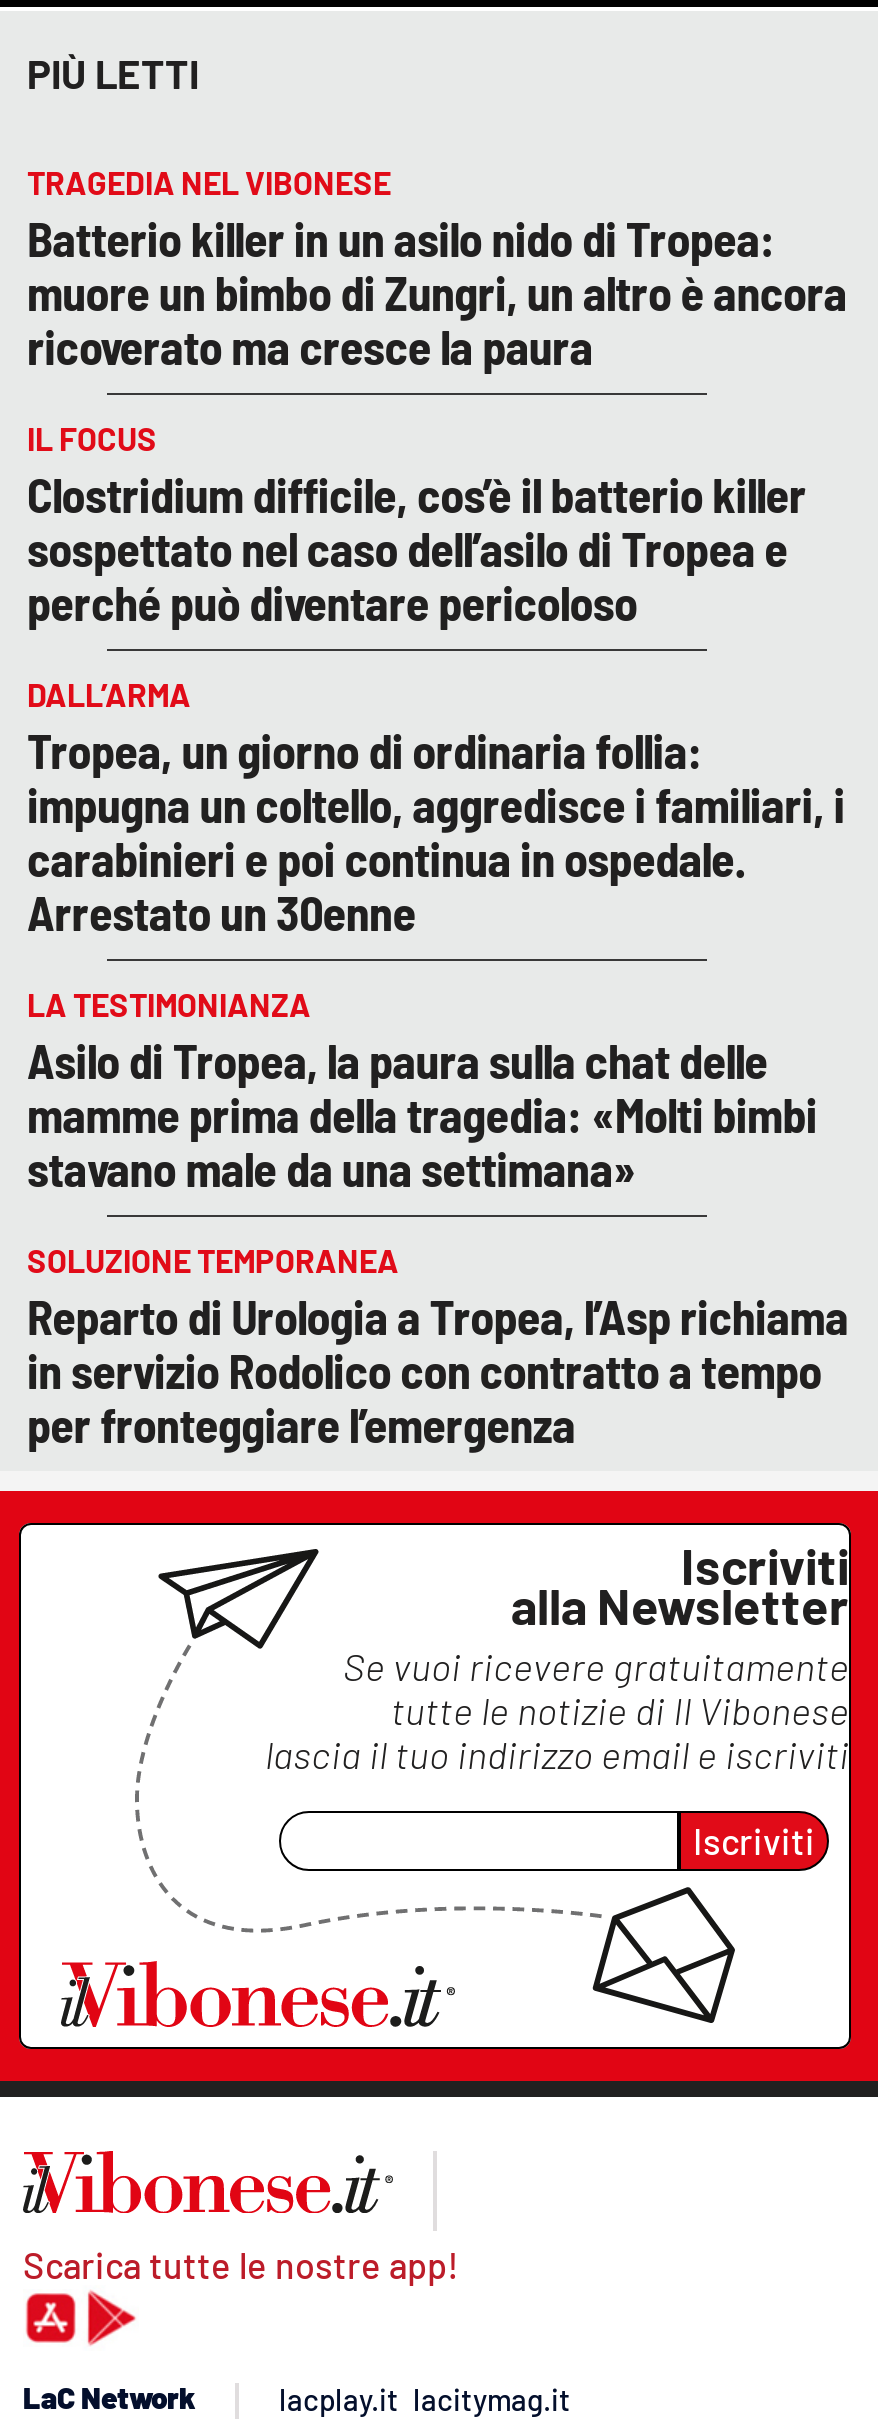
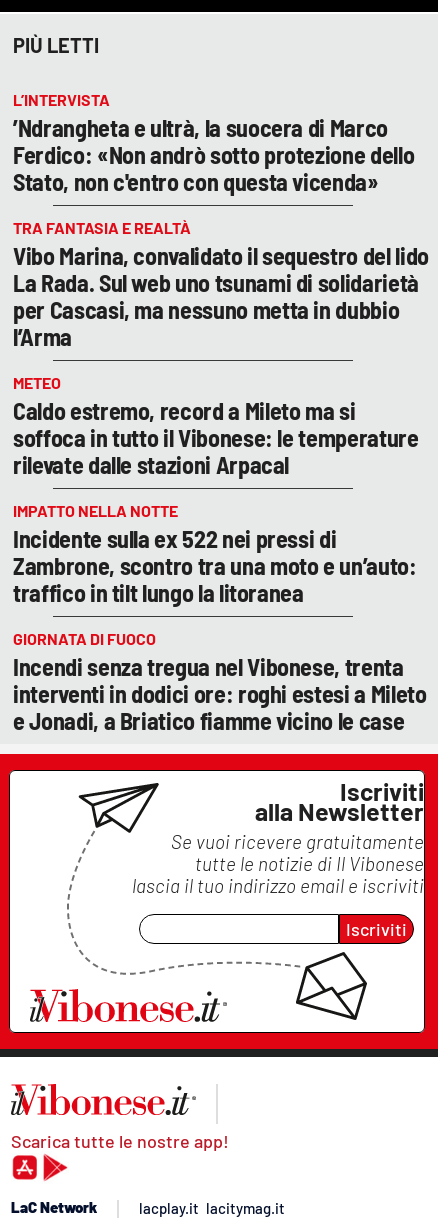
- TRAGEDIA NEL VIBONESE
- Batterio killer in un asilo nido di Tropea:
- muore un bimbo di Zungri, un altro è ancora
- ricoverato ma cresce la paura
+ L’INTERVISTA
+ ’Ndrangheta e ultrà, la suocera di Marco
+ Ferdico: «Non andrò sotto protezione dello
+ Stato, non c'entro con questa vicenda»

- IL FOCUS
- Clostridium difficile, cos’è il batterio killer
- sospettato nel caso dell’asilo di Tropea e
- perché può diventare pericoloso
+ TRA FANTASIA E REALTÀ
+ Vibo Marina, convalidato il sequestro del lido
+ La Rada. Sul web uno tsunami di solidarietà
+ per Cascasi, ma nessuno metta in dubbio
+ l’Arma

- DALL’ARMA
- Tropea, un giorno di ordinaria follia:
- impugna un coltello, aggredisce i familiari, i
- carabinieri e poi continua in ospedale.
- Arrestato un 30enne
+ METEO
+ Caldo estremo, record a Mileto ma si
+ soffoca in tutto il Vibonese: le temperature
+ rilevate dalle stazioni Arpacal

- LA TESTIMONIANZA
- Asilo di Tropea, la paura sulla chat delle
- mamme prima della tragedia: «Molti bimbi
- stavano male da una settimana»
+ IMPATTO NELLA NOTTE
+ Incidente sulla ex 522 nei pressi di
+ Zambrone, scontro tra una moto e un’auto:
+ traffico in tilt lungo la litoranea

- SOLUZIONE TEMPORANEA
- Reparto di Urologia a Tropea, l’Asp richiama
- in servizio Rodolico con contratto a tempo
- per fronteggiare l’emergenza
+ GIORNATA DI FUOCO
+ Incendi senza tregua nel Vibonese, trenta
+ interventi in dodici ore: roghi estesi a Mileto
+ e Jonadi, a Briatico fiamme vicino le case
